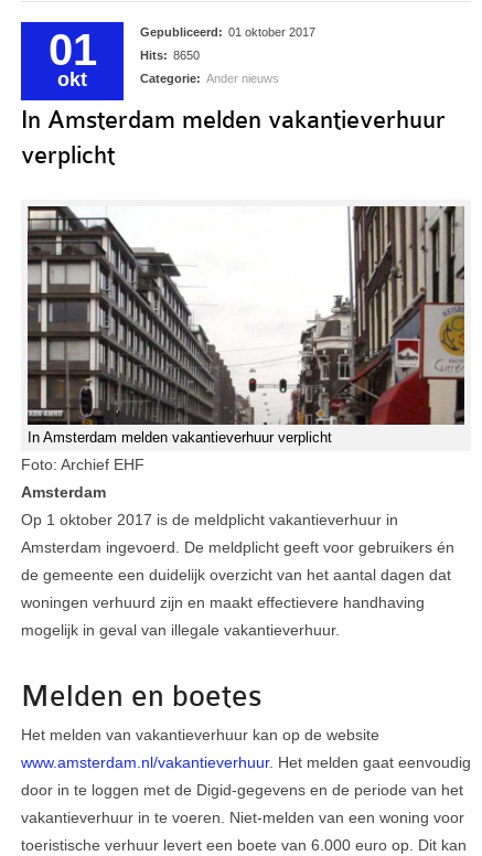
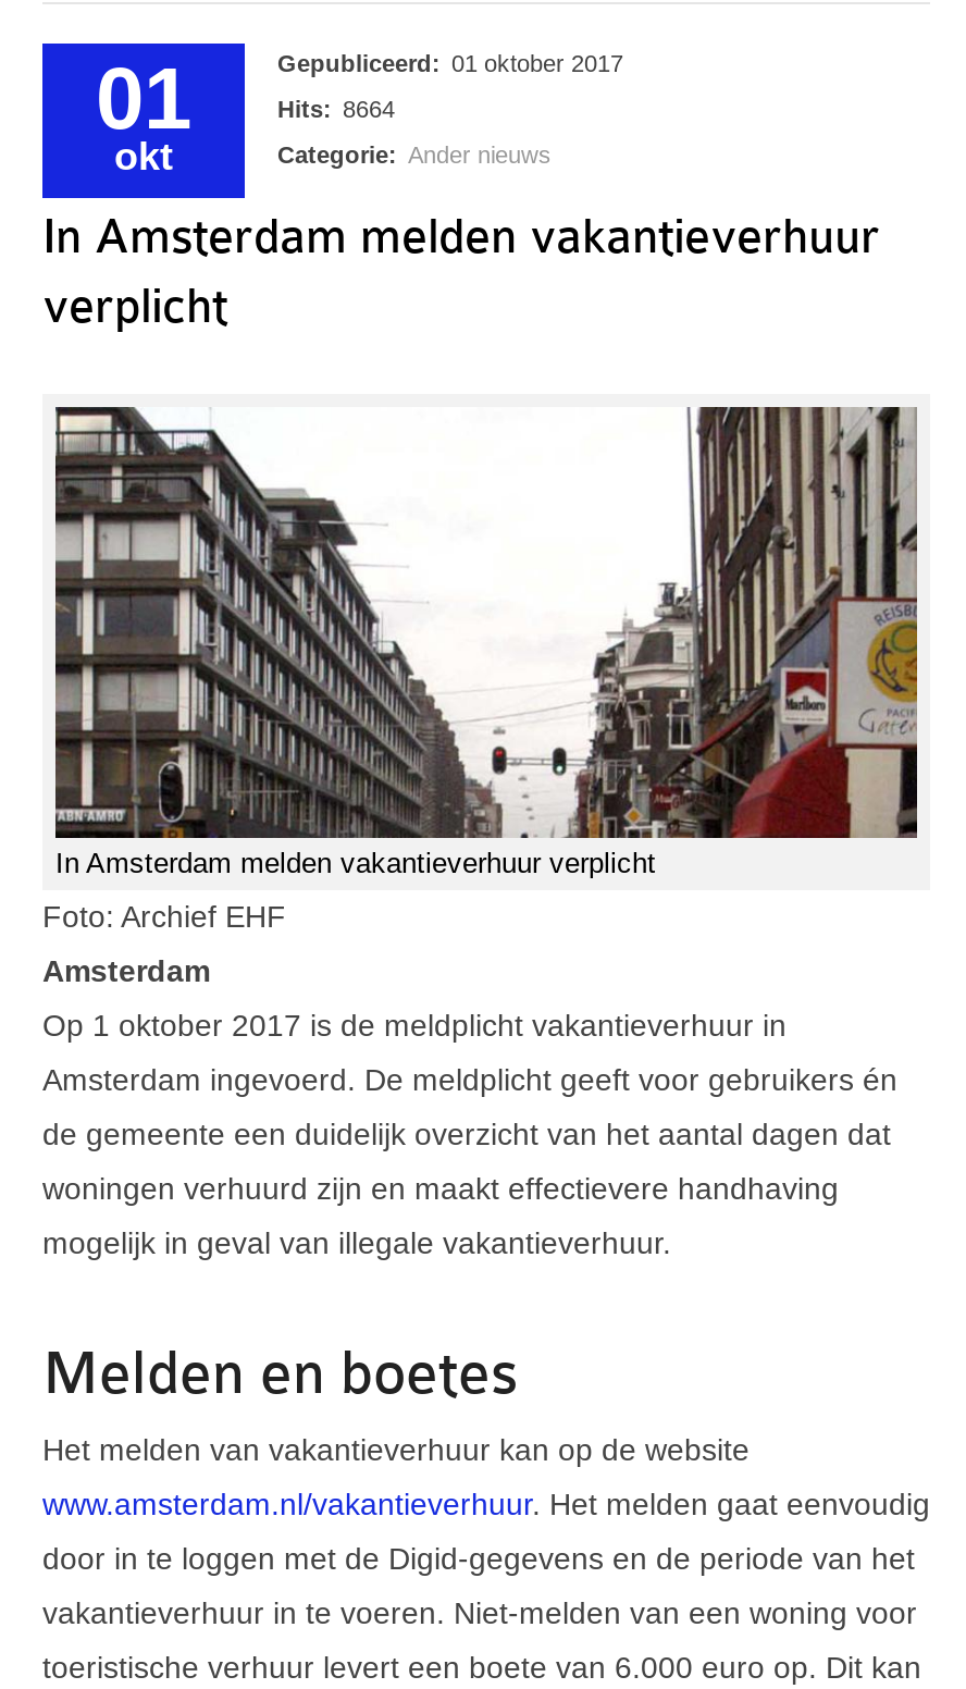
- Hits: 8650
+ Hits: 8664
